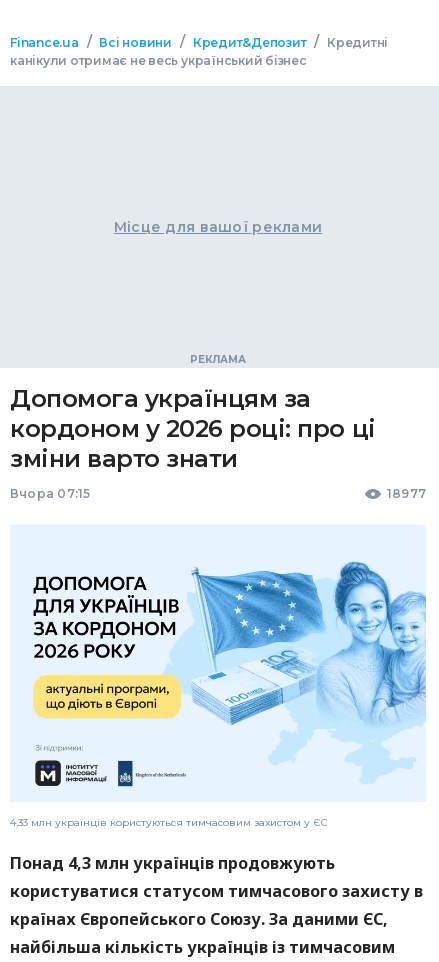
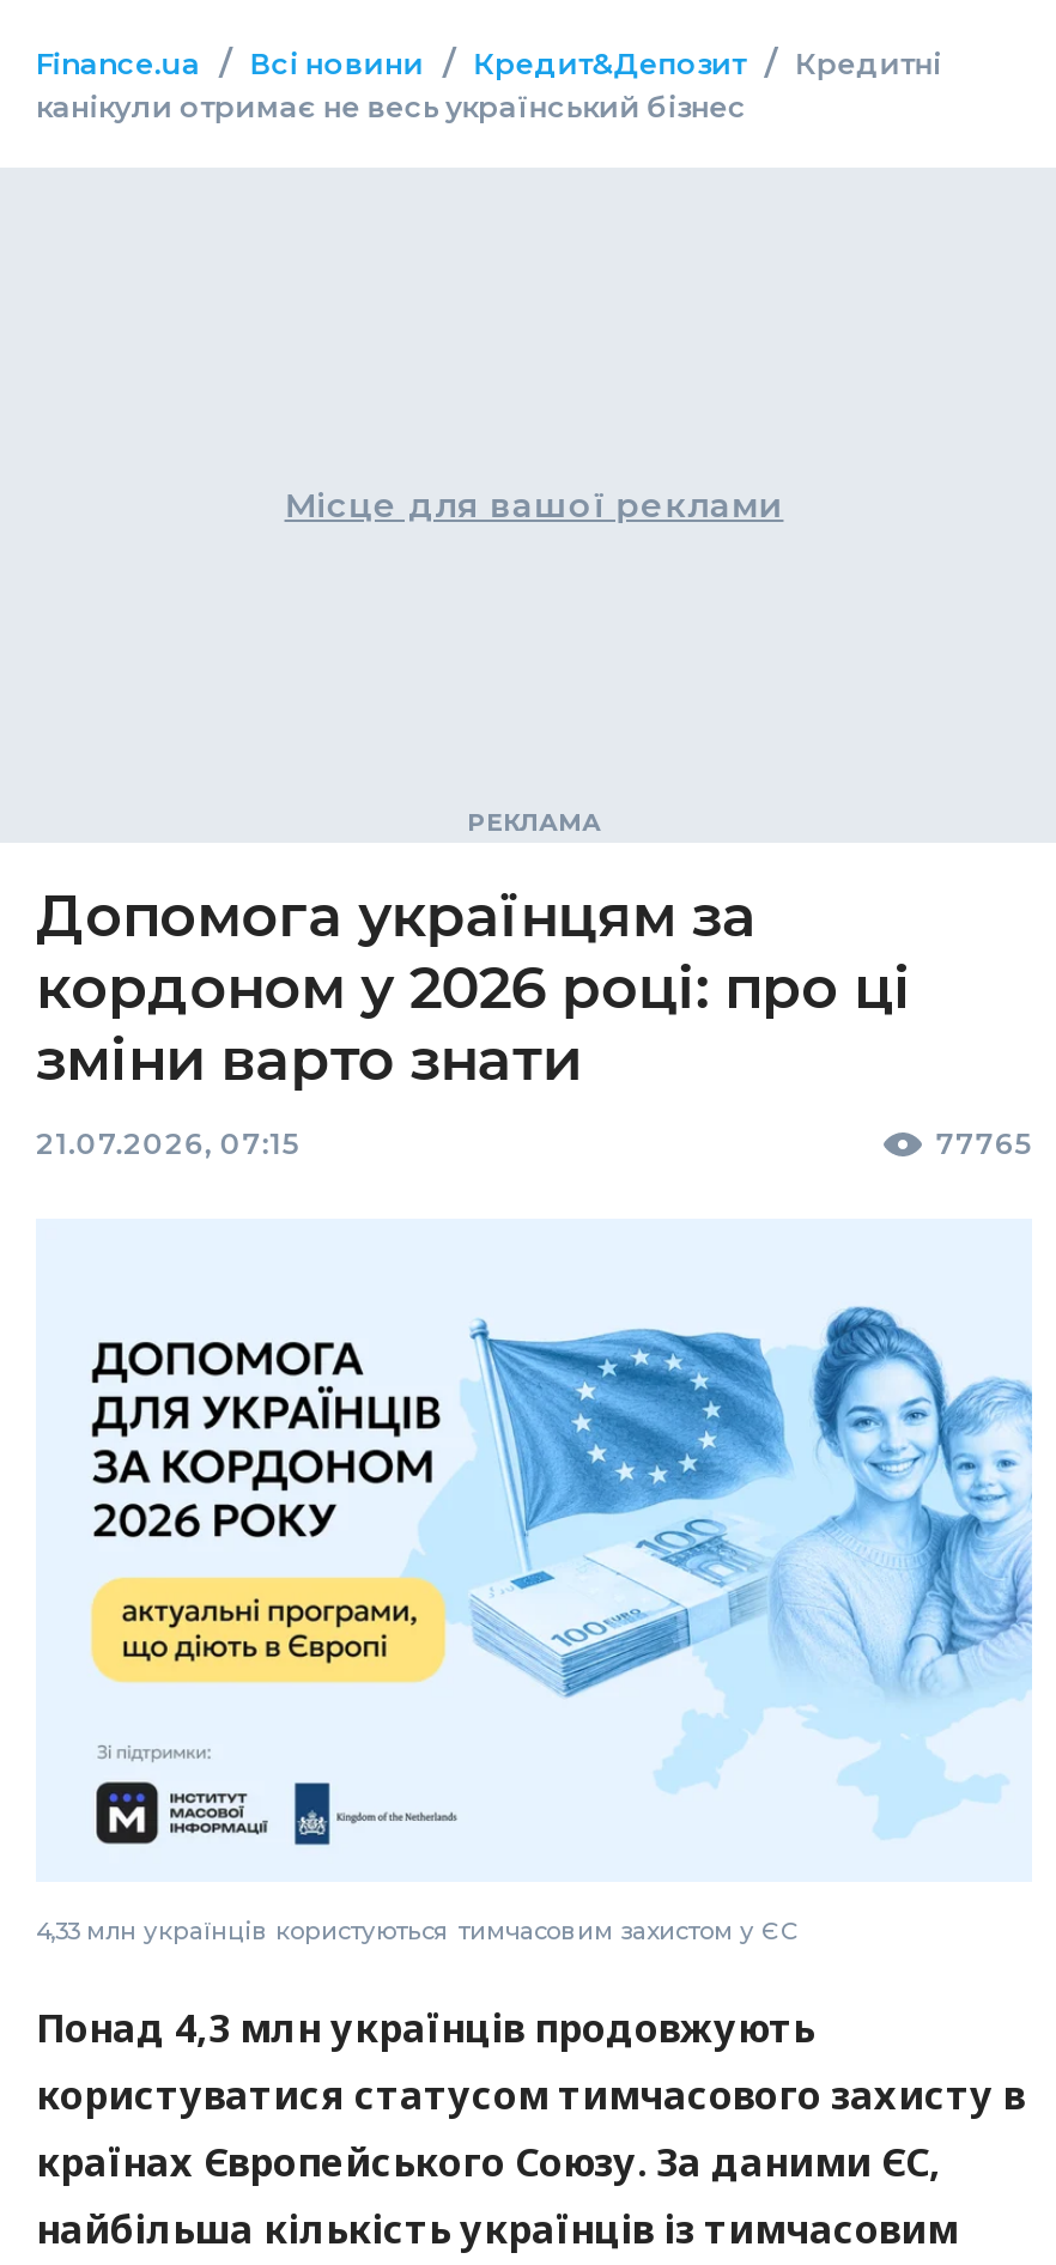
- Вчора 07:15
- 18977
+ 21.07.2026, 07:15
+ 77765
